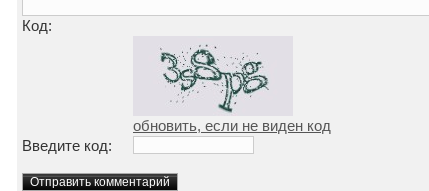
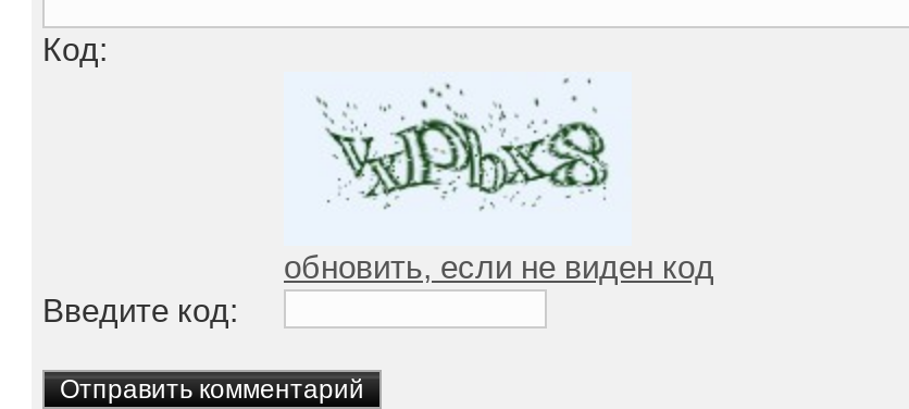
- [image]
+ [image]
